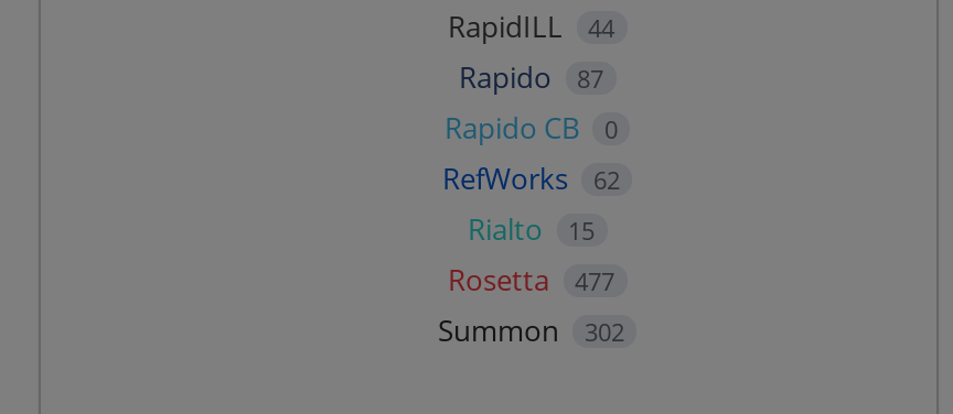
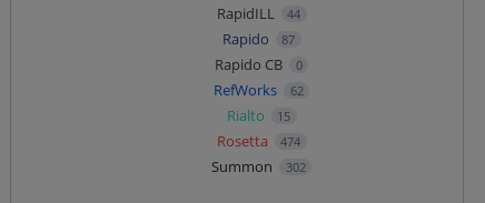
- Rosetta 477
+ Rosetta 474
